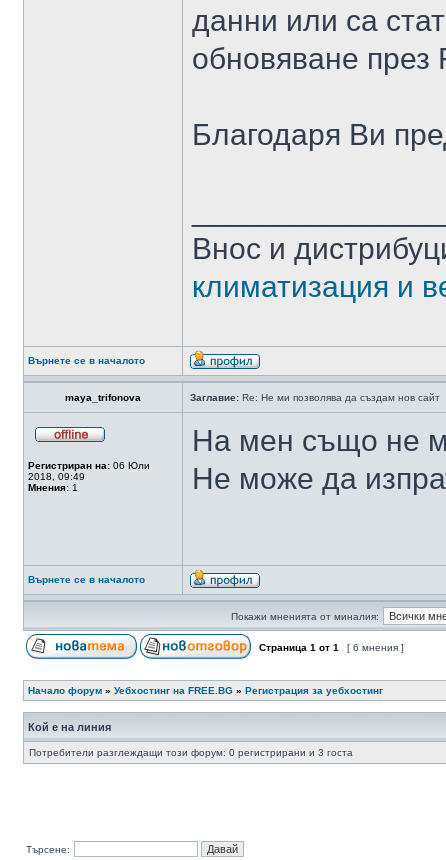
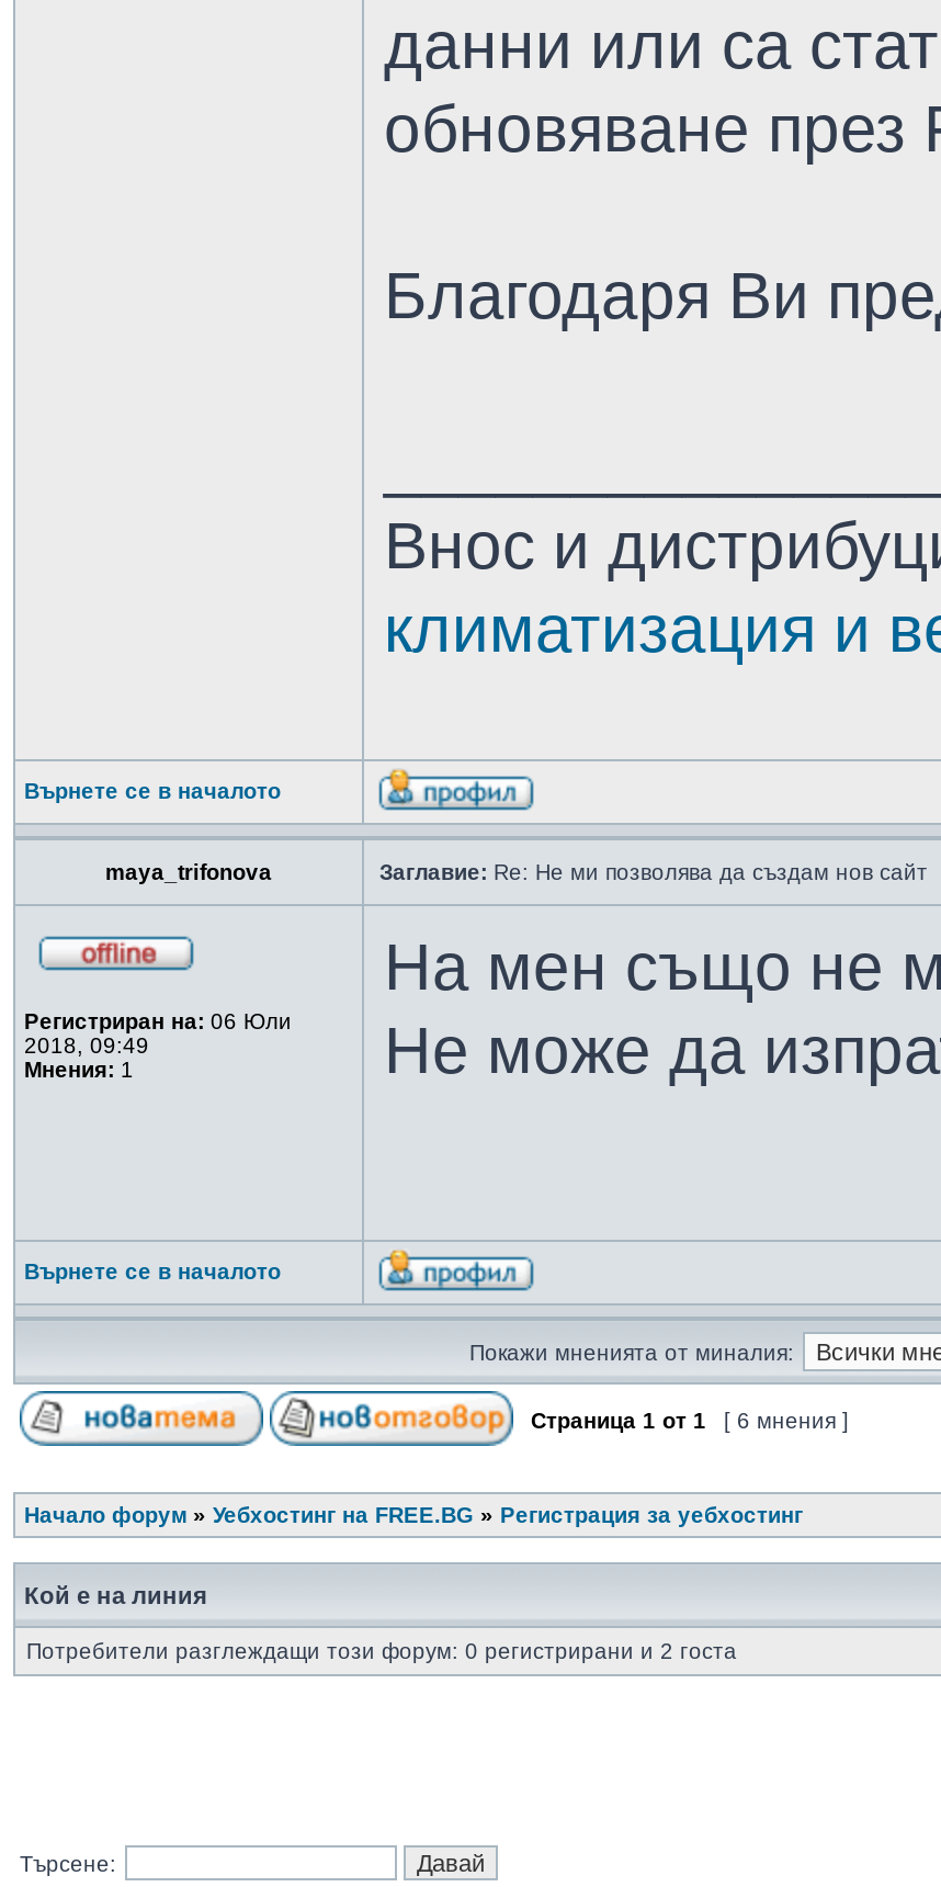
- Потребители разглеждащи този форум: 0 регистрирани и 3 госта
+ Потребители разглеждащи този форум: 0 регистрирани и 2 госта
